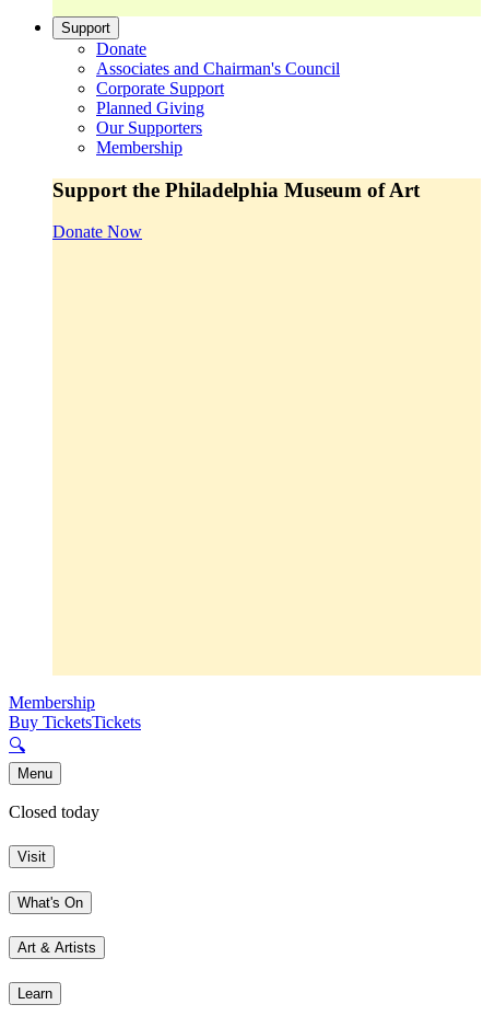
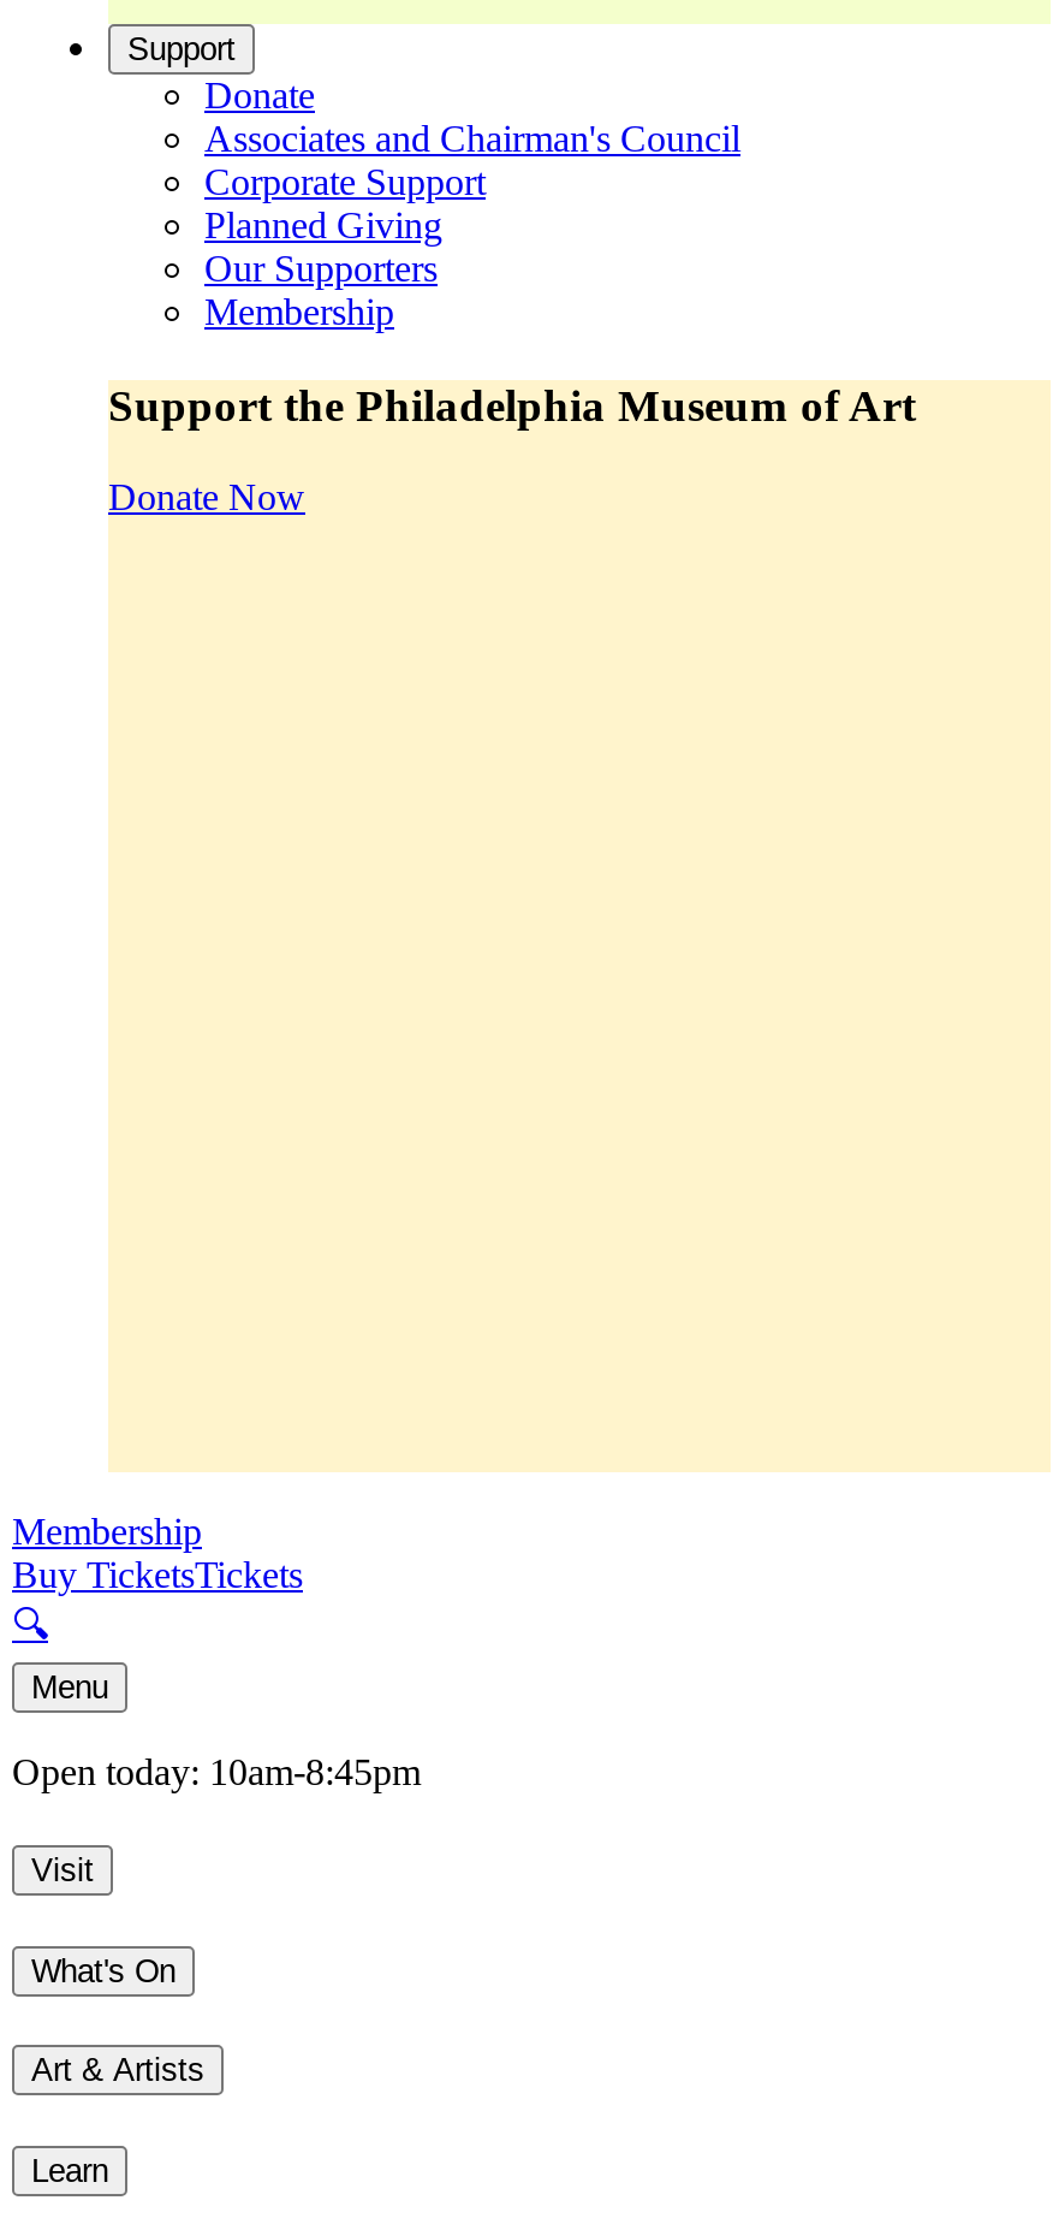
- Closed today
+ Open today: 10am-8:45pm
